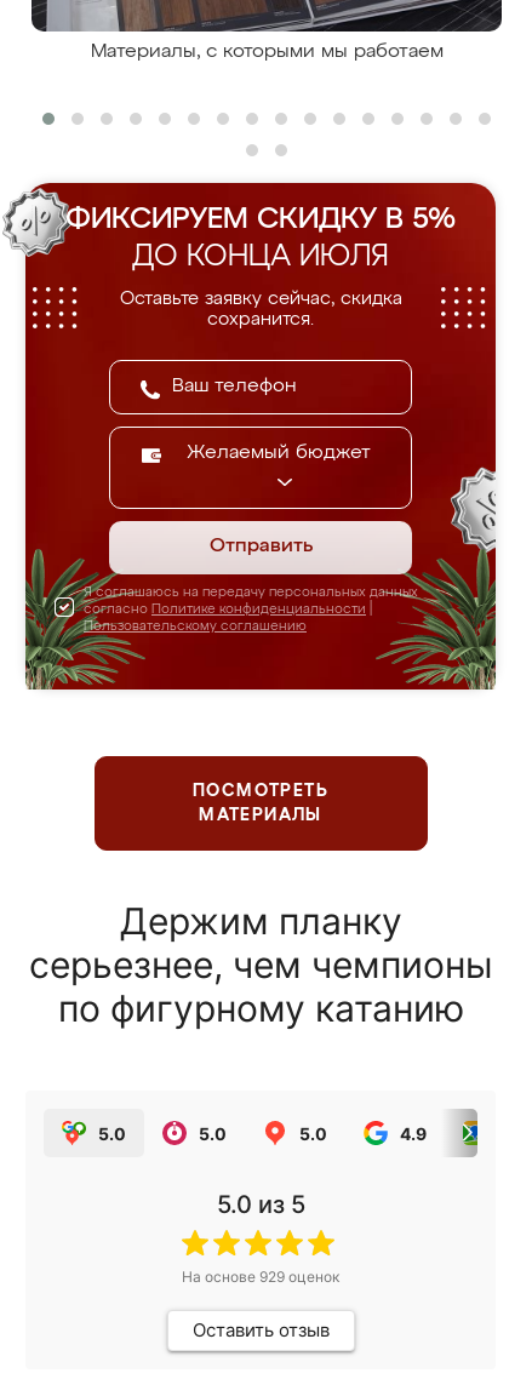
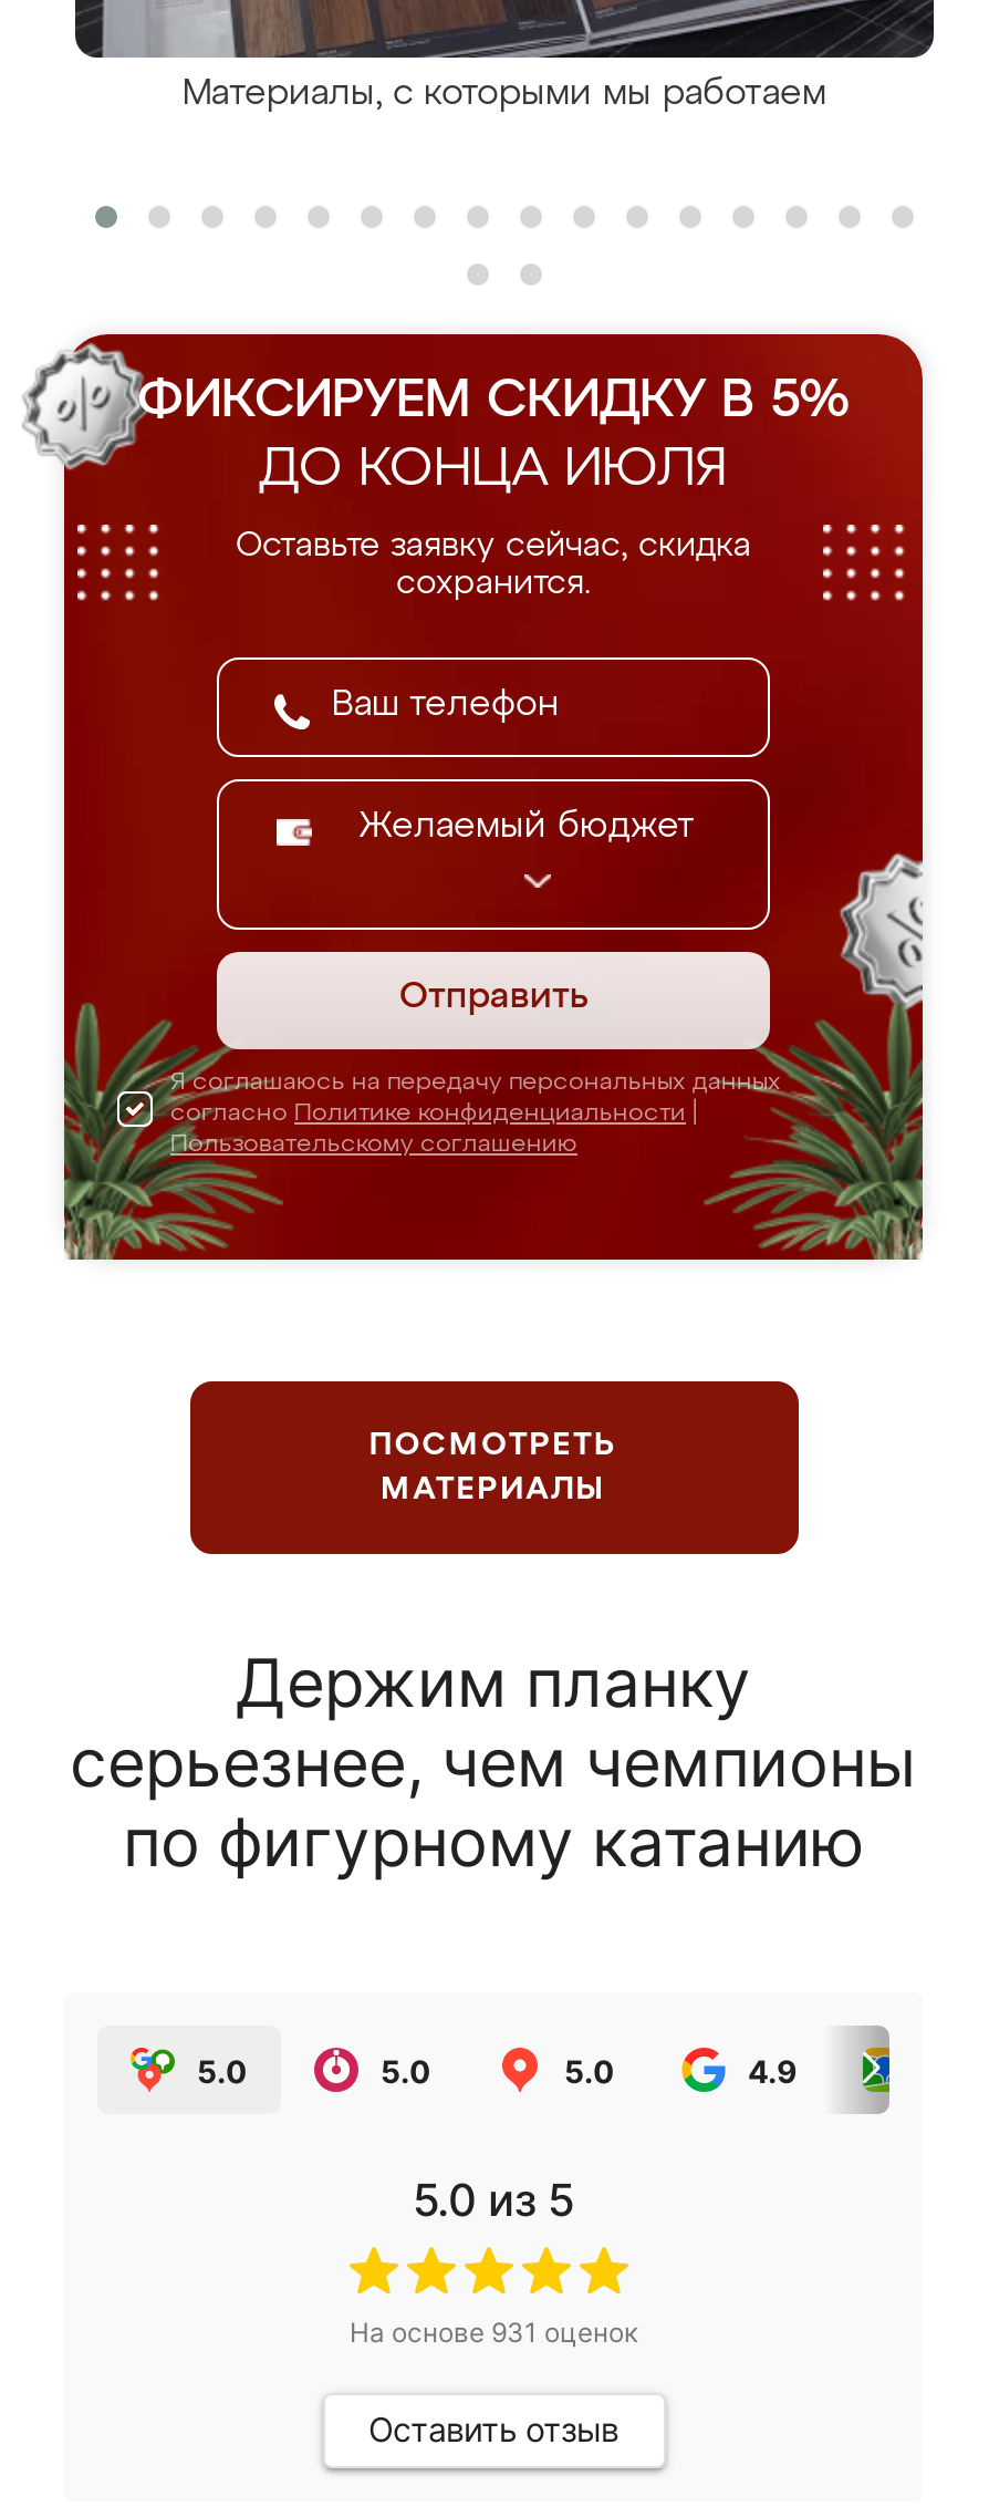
- На основе 929 оценок
+ На основе 931 оценок
